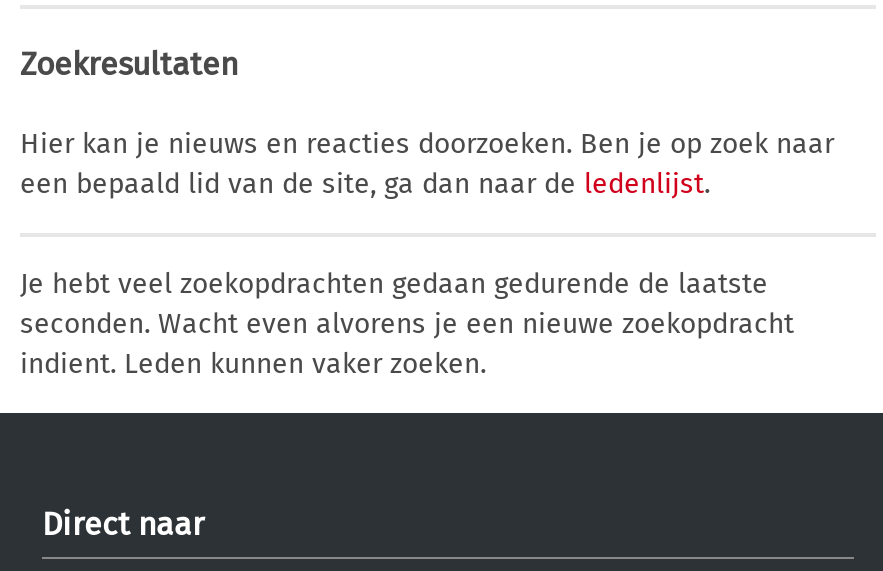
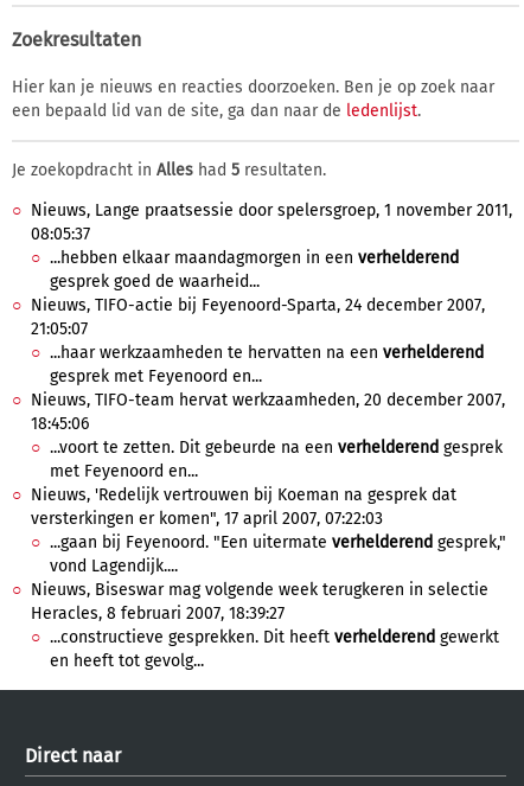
- Je hebt veel zoekopdrachten gedaan gedurende de laatste
- seconden. Wacht even alvorens je een nieuwe zoekopdracht
- indient. Leden kunnen vaker zoeken.
+ Je zoekopdracht in Alles had 5 resultaten.
+ Nieuws, Lange praatsessie door spelersgroep, 1 november 2011,
+ 08:05:37
+ ...hebben elkaar maandagmorgen in een verhelderend
+ gesprek goed de waarheid...
+ Nieuws, TIFO-actie bij Feyenoord-Sparta, 24 december 2007,
+ 21:05:07
+ ...haar werkzaamheden te hervatten na een verhelderend
+ gesprek met Feyenoord en...
+ Nieuws, TIFO-team hervat werkzaamheden, 20 december 2007,
+ 18:45:06
+ ...voort te zetten. Dit gebeurde na een verhelderend gesprek
+ met Feyenoord en...
+ Nieuws, 'Redelijk vertrouwen bij Koeman na gesprek dat
+ versterkingen er komen", 17 april 2007, 07:22:03
+ ...gaan bij Feyenoord. "Een uitermate verhelderend gesprek,"
+ vond Lagendijk....
+ Nieuws, Biseswar mag volgende week terugkeren in selectie
+ Heracles, 8 februari 2007, 18:39:27
+ ...constructieve gesprekken. Dit heeft verhelderend gewerkt
+ en heeft tot gevolg...
